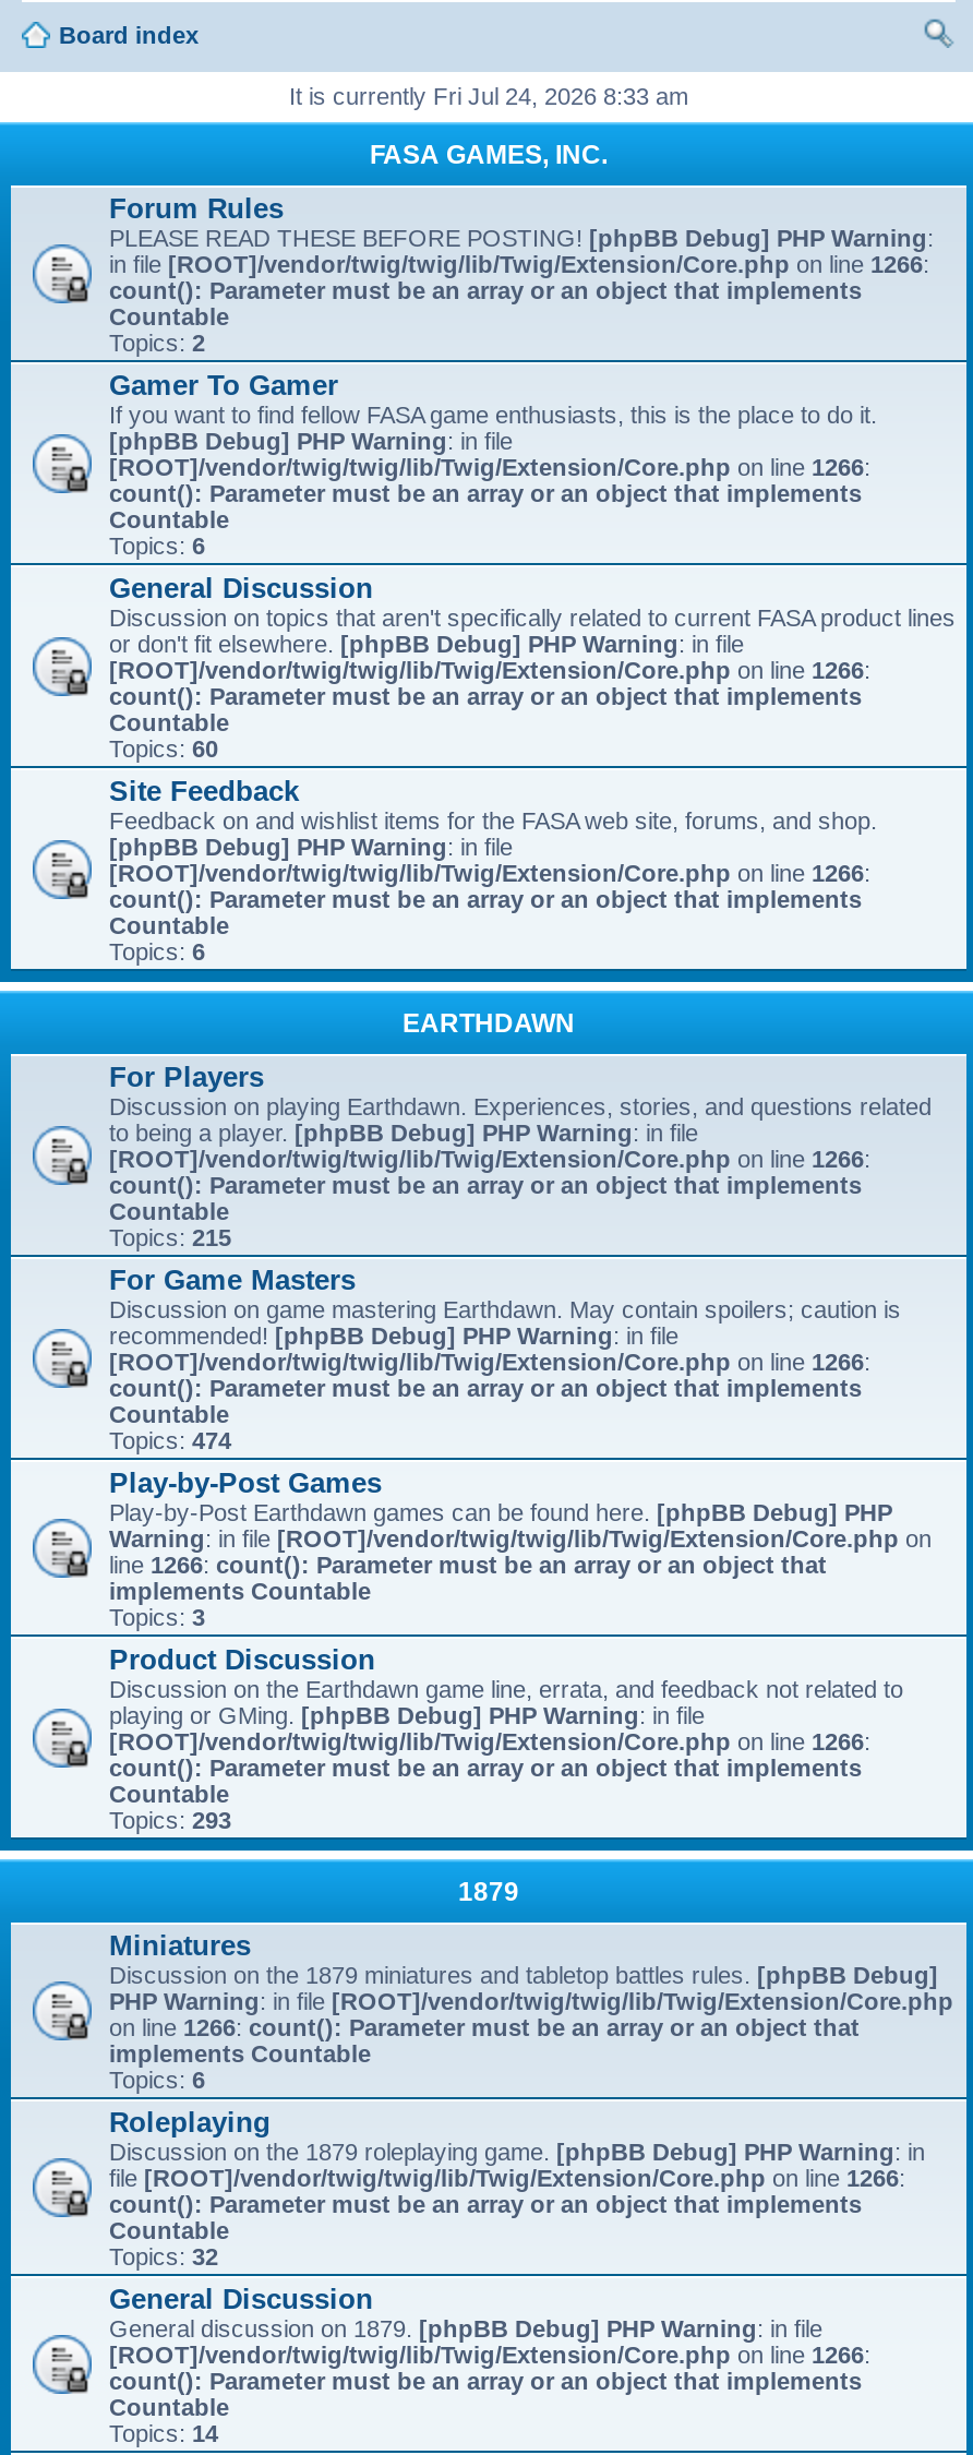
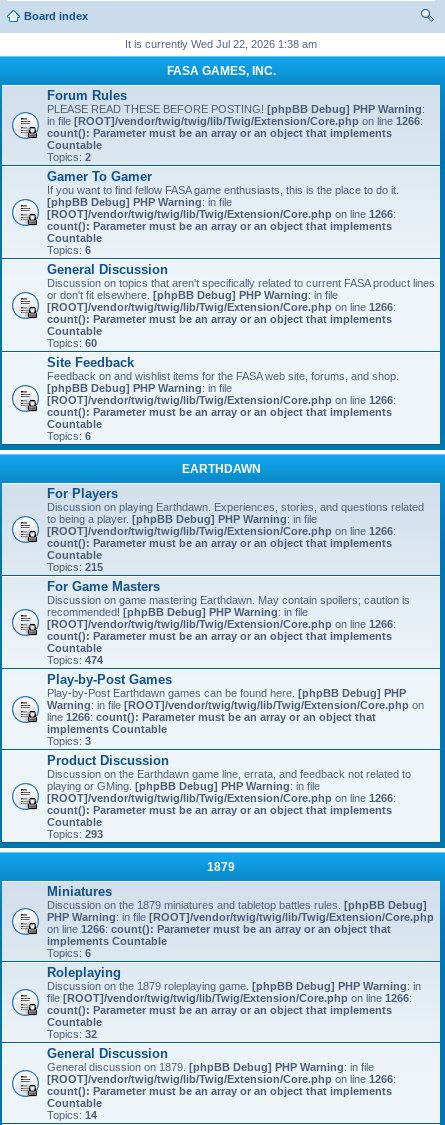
- It is currently Fri Jul 24, 2026 8:33 am
+ It is currently Wed Jul 22, 2026 1:38 am
